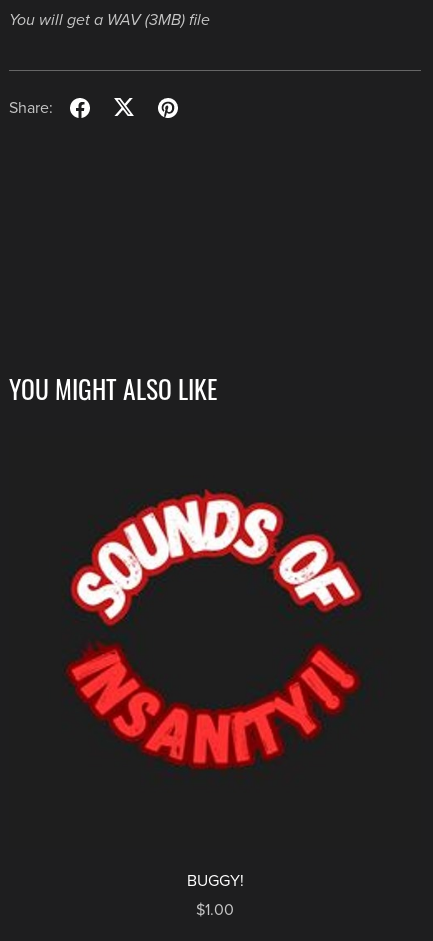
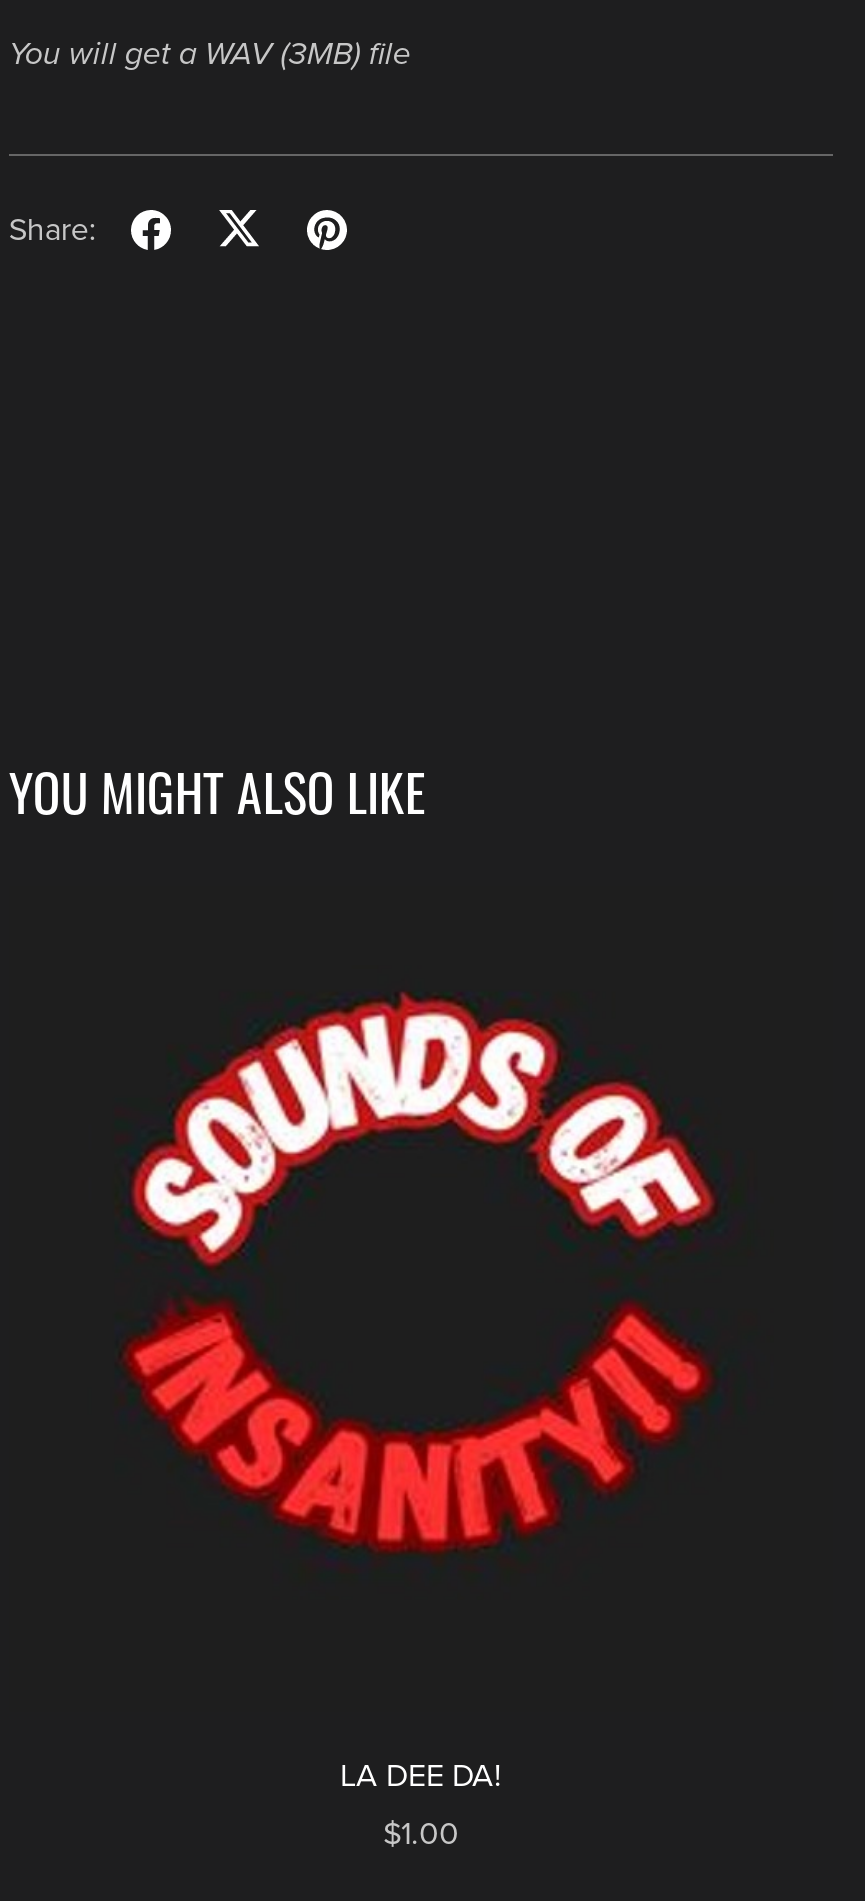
- BUGGY!
+ LA DEE DA!
